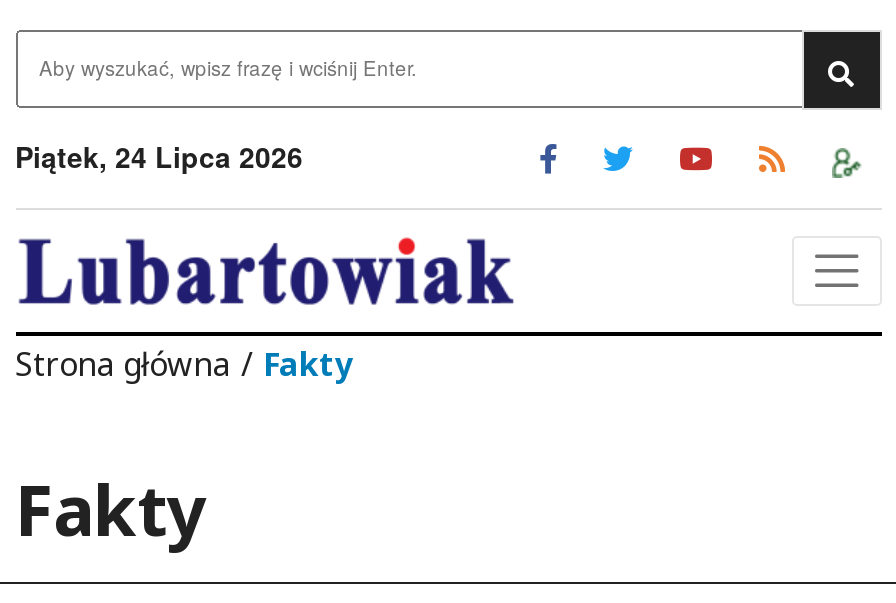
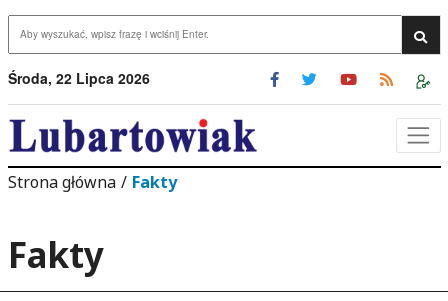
- Piątek, 24 Lipca 2026
+ Środa, 22 Lipca 2026
